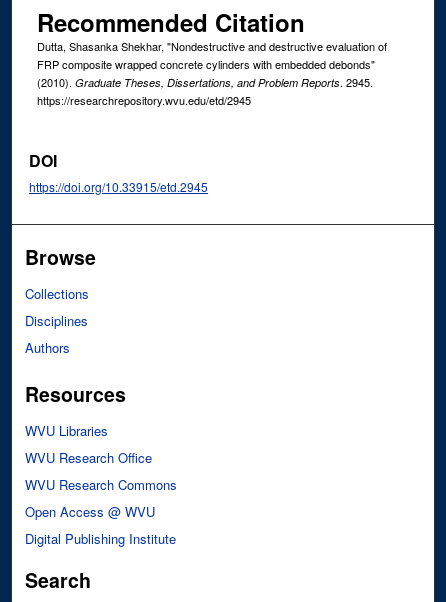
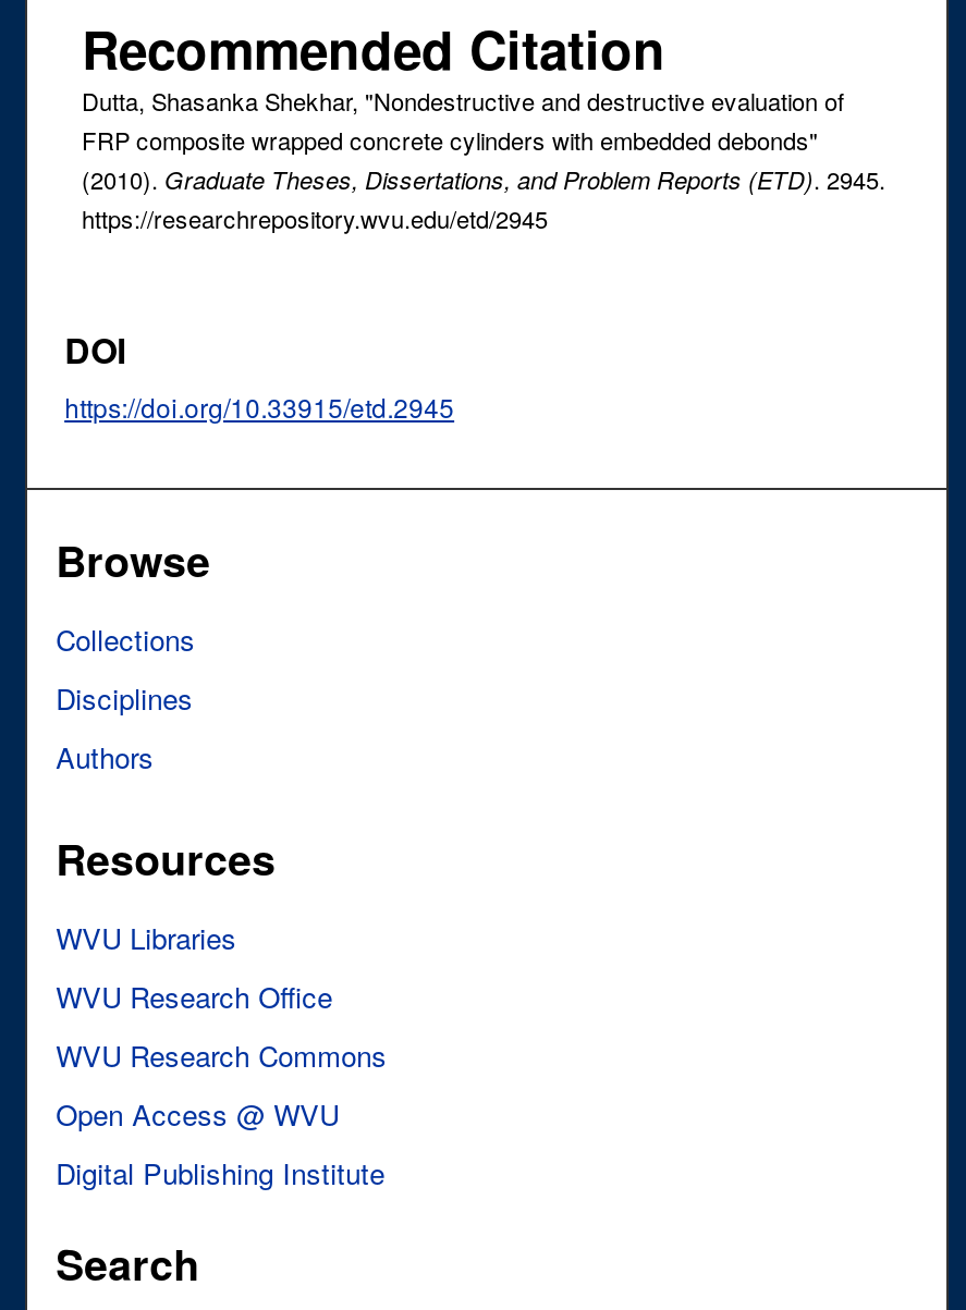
- (2010). Graduate Theses, Dissertations, and Problem Reports. 2945.
+ (2010). Graduate Theses, Dissertations, and Problem Reports (ETD). 2945.
